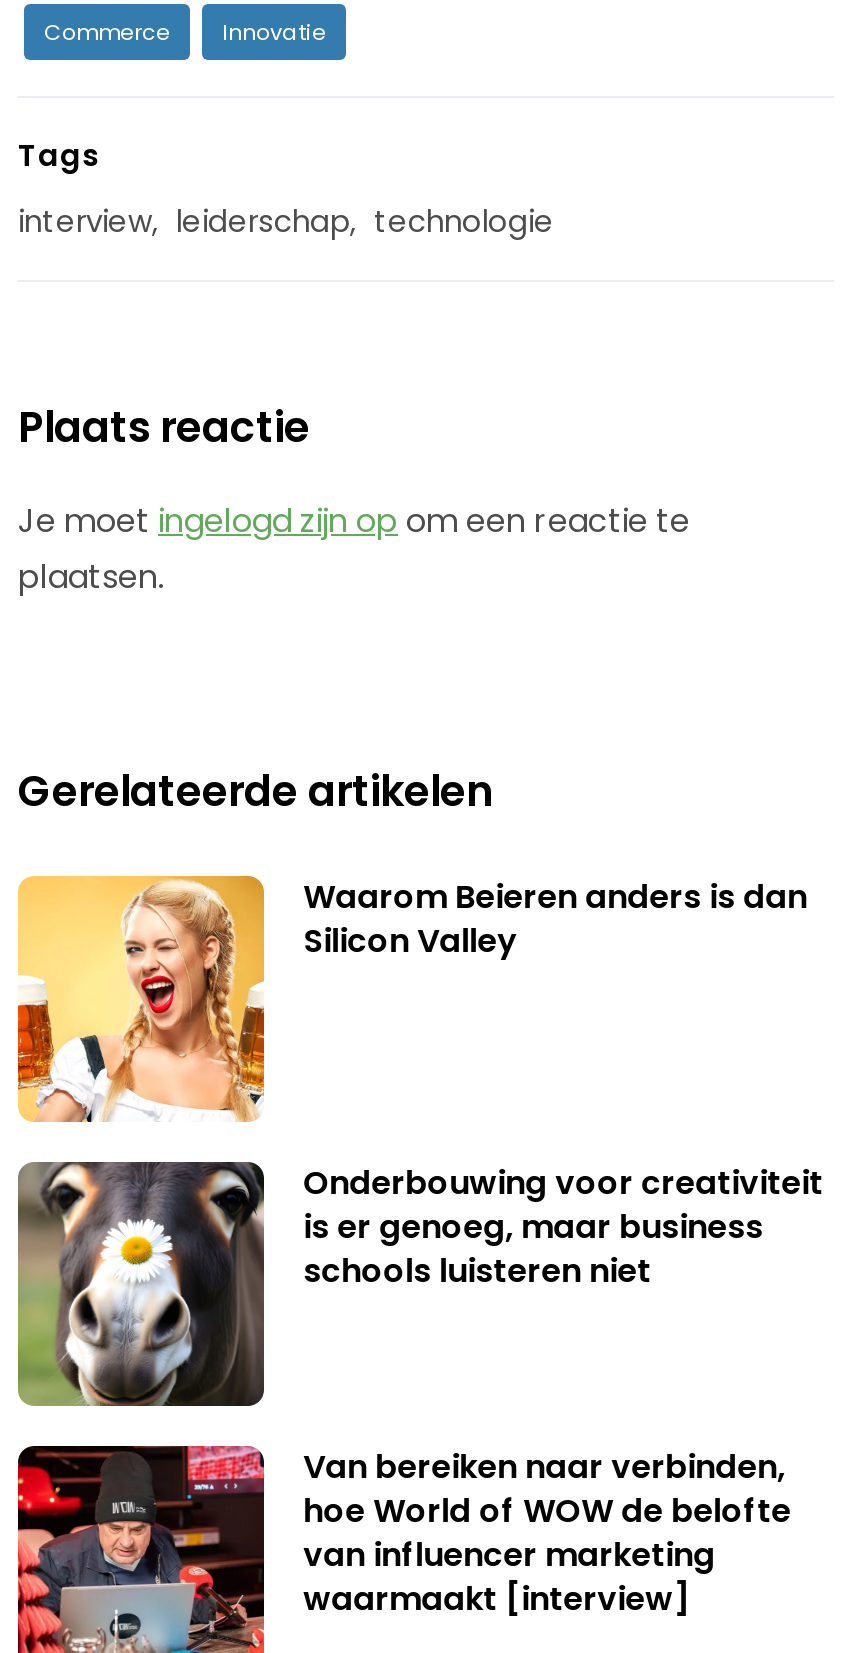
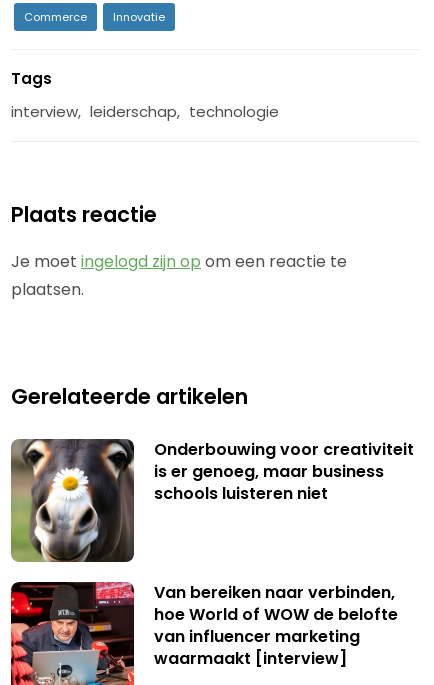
- [image]
- Waarom Beieren anders is dan
- Silicon Valley
